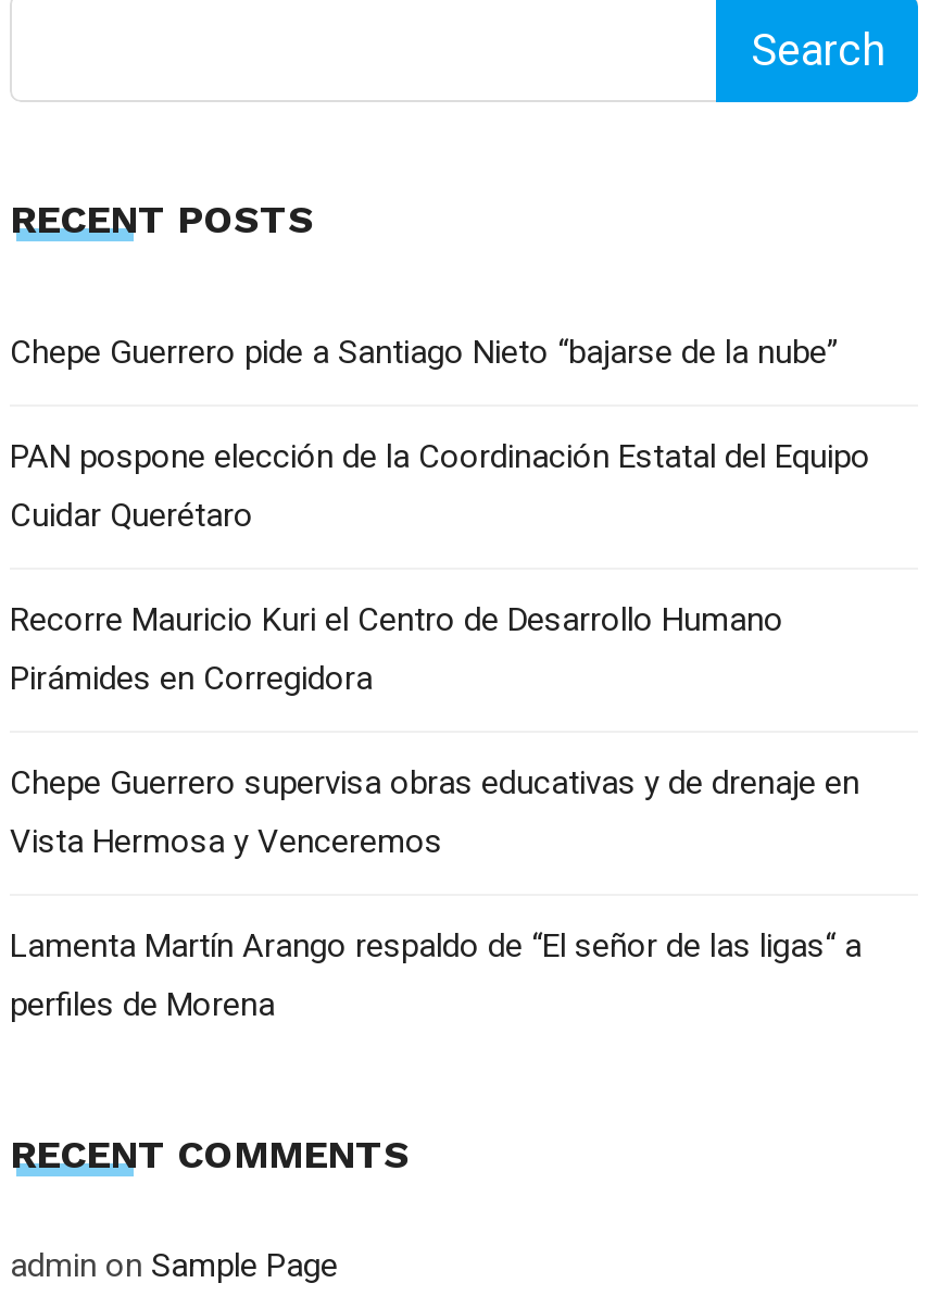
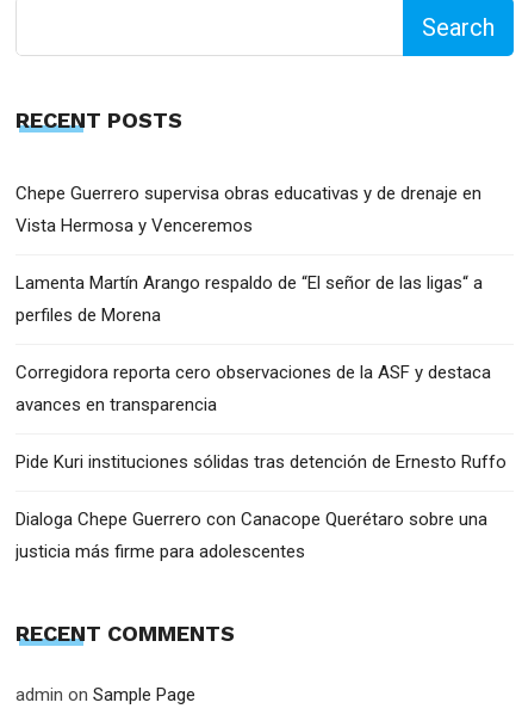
- Chepe Guerrero pide a Santiago Nieto “bajarse de la nube”
- PAN pospone elección de la Coordinación Estatal del Equipo
- Cuidar Querétaro
- Recorre Mauricio Kuri el Centro de Desarrollo Humano
- Pirámides en Corregidora

moved up: Chepe Guerrero supervisa obras educativas y de drenaje en | Vista Hermosa y Venceremos | Lamenta Martín Arango respaldo de “El señor de las ligas“ a | perfiles de Morena

+ Corregidora reporta cero observaciones de la ASF y destaca
+ avances en transparencia
+ Pide Kuri instituciones sólidas tras detención de Ernesto Ruffo
+ Dialoga Chepe Guerrero con Canacope Querétaro sobre una
+ justicia más firme para adolescentes
